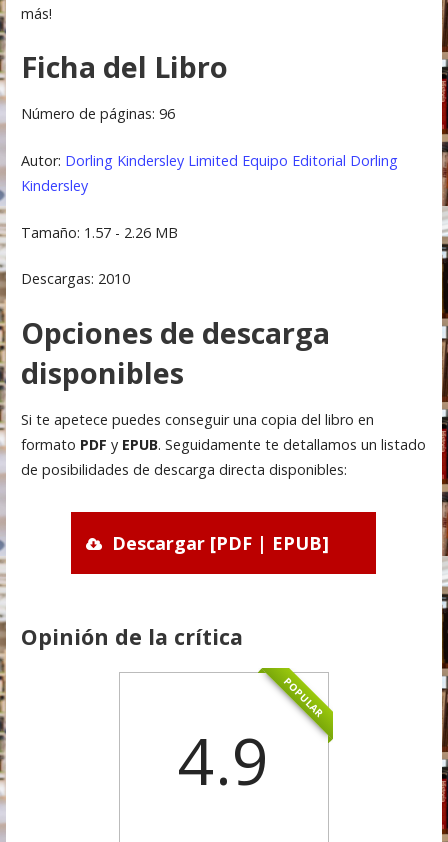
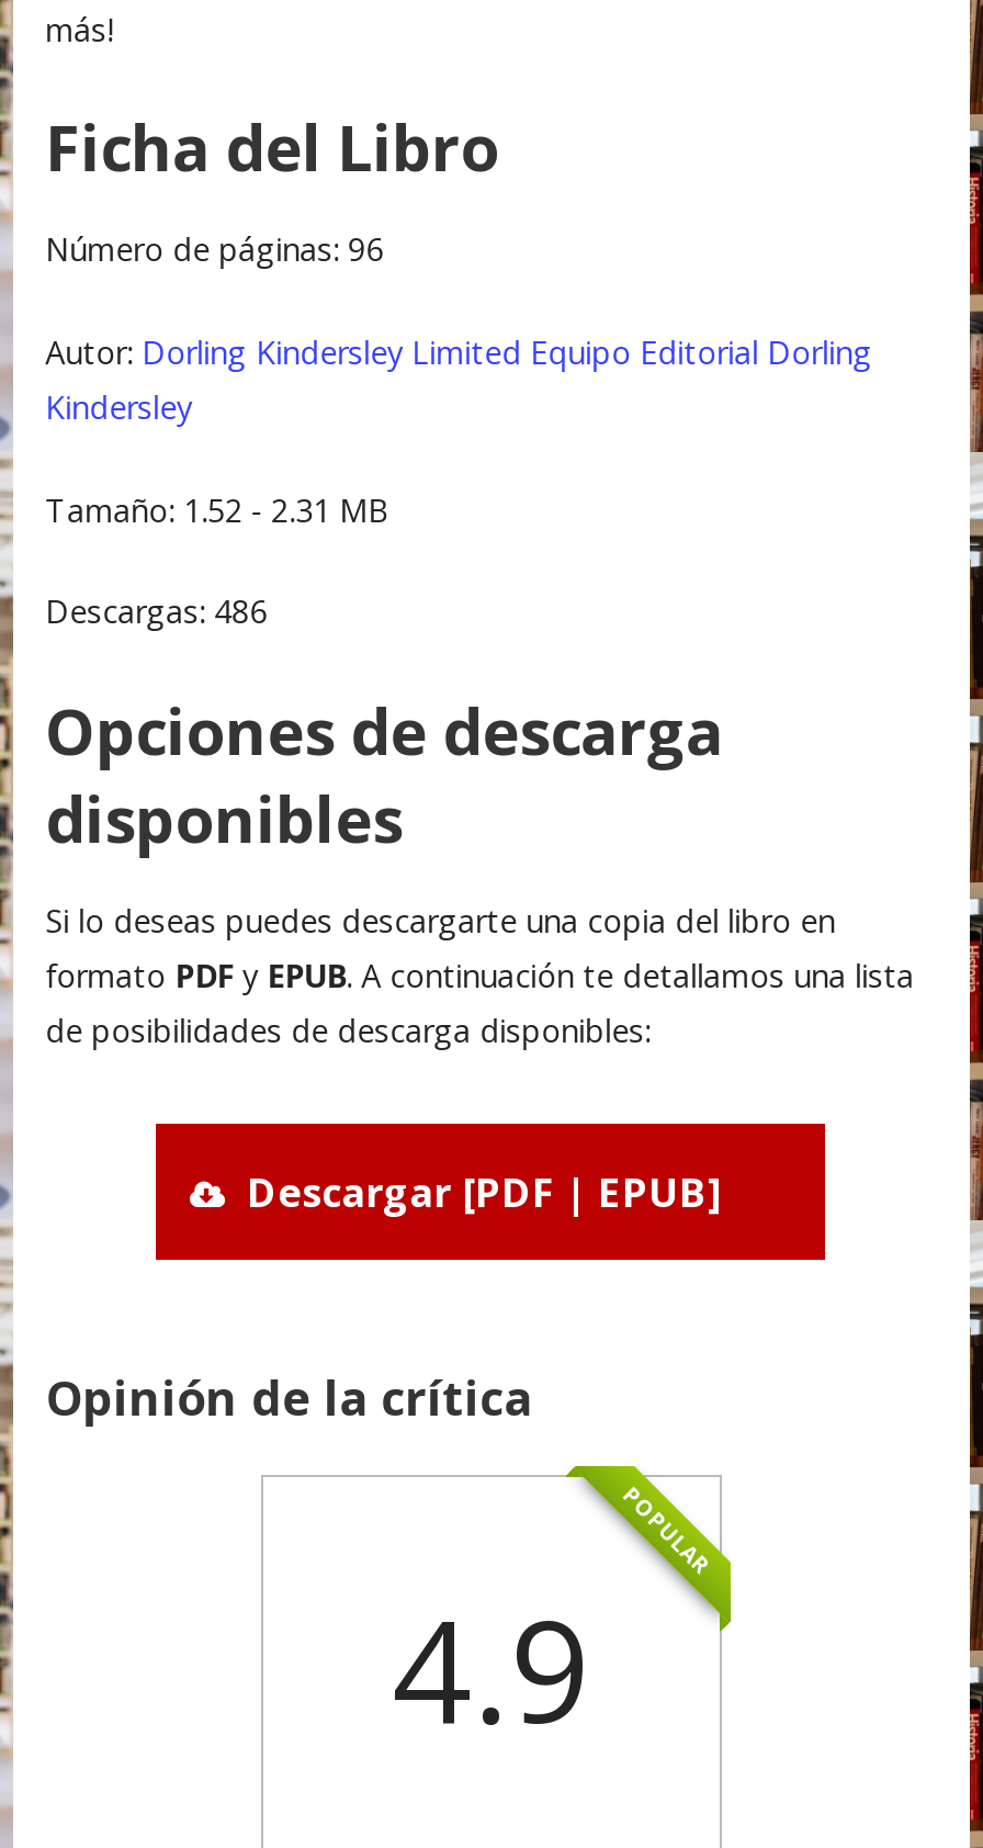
- Tamaño: 1.57 - 2.26 MB
+ Tamaño: 1.52 - 2.31 MB

- Descargas: 2010
+ Descargas: 486

- Si te apetece puedes conseguir una copia del libro en
- formato PDF y EPUB. Seguidamente te detallamos un listado
- de posibilidades de descarga directa disponibles:
+ Si lo deseas puedes descargarte una copia del libro en
+ formato PDF y EPUB. A continuación te detallamos una lista
+ de posibilidades de descarga disponibles:
